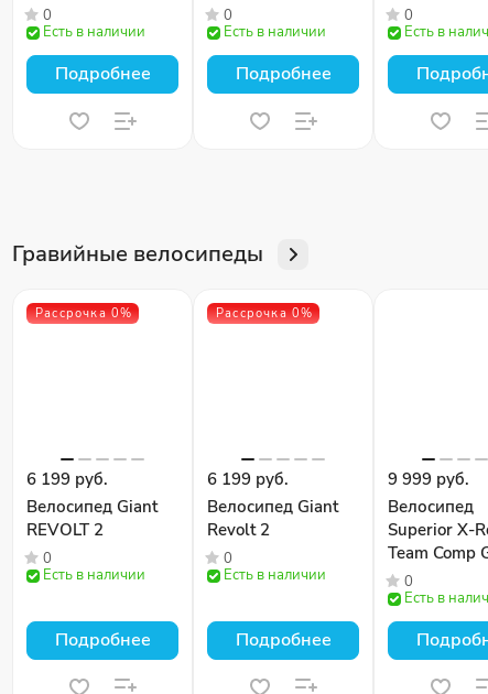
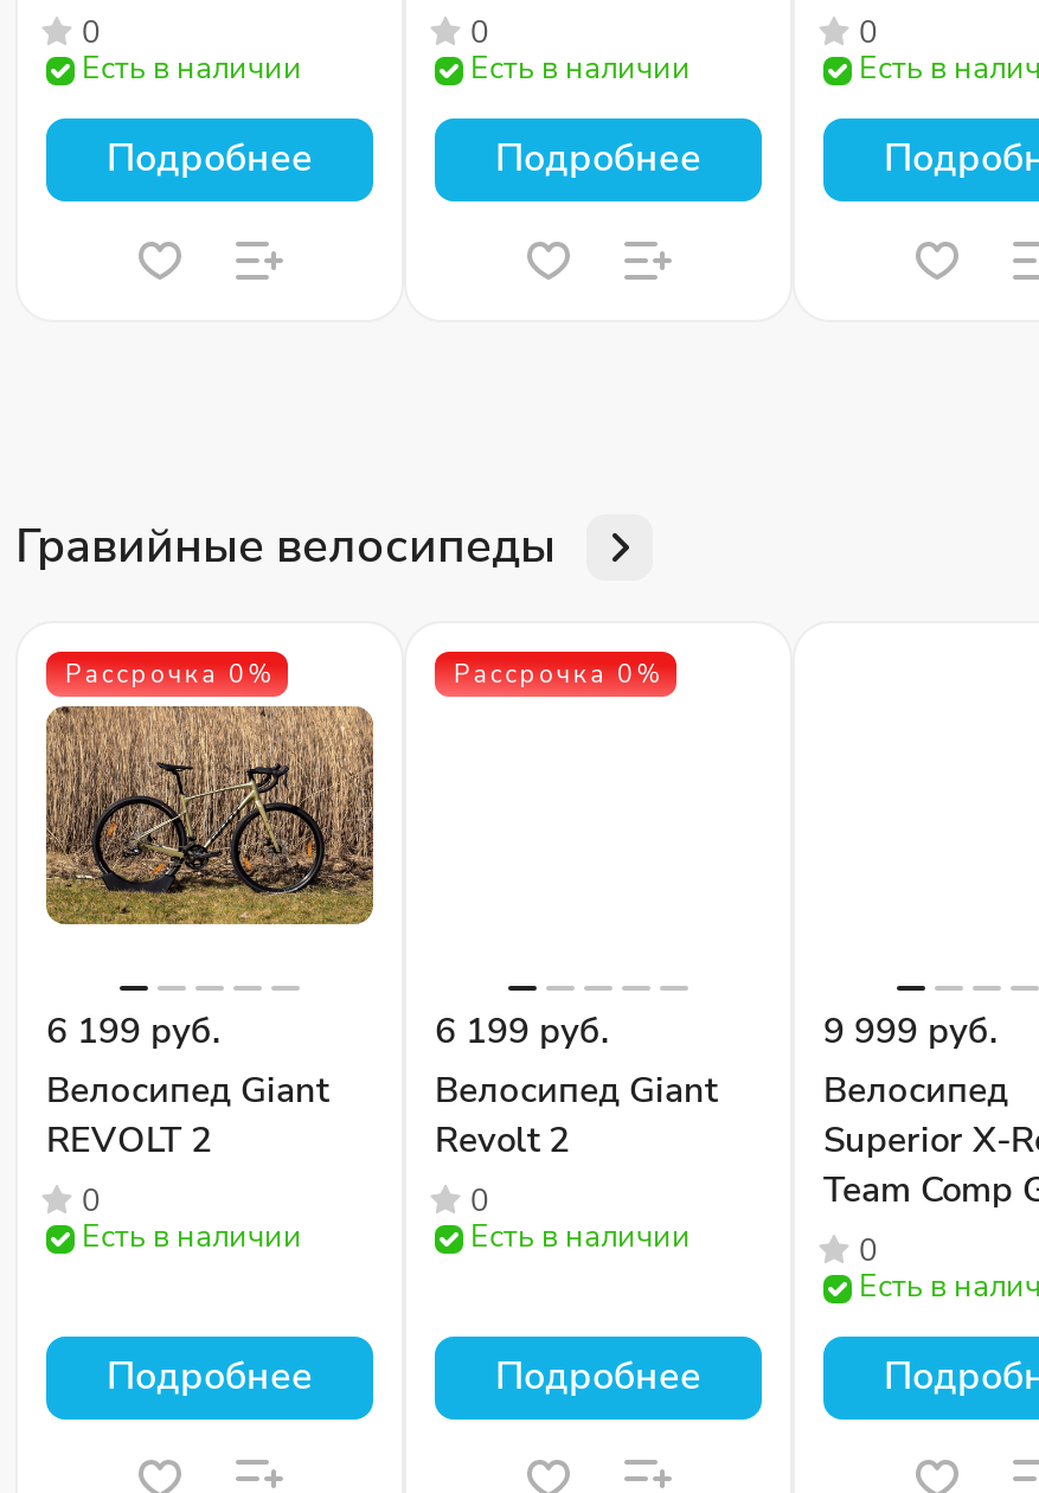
+ [image]
